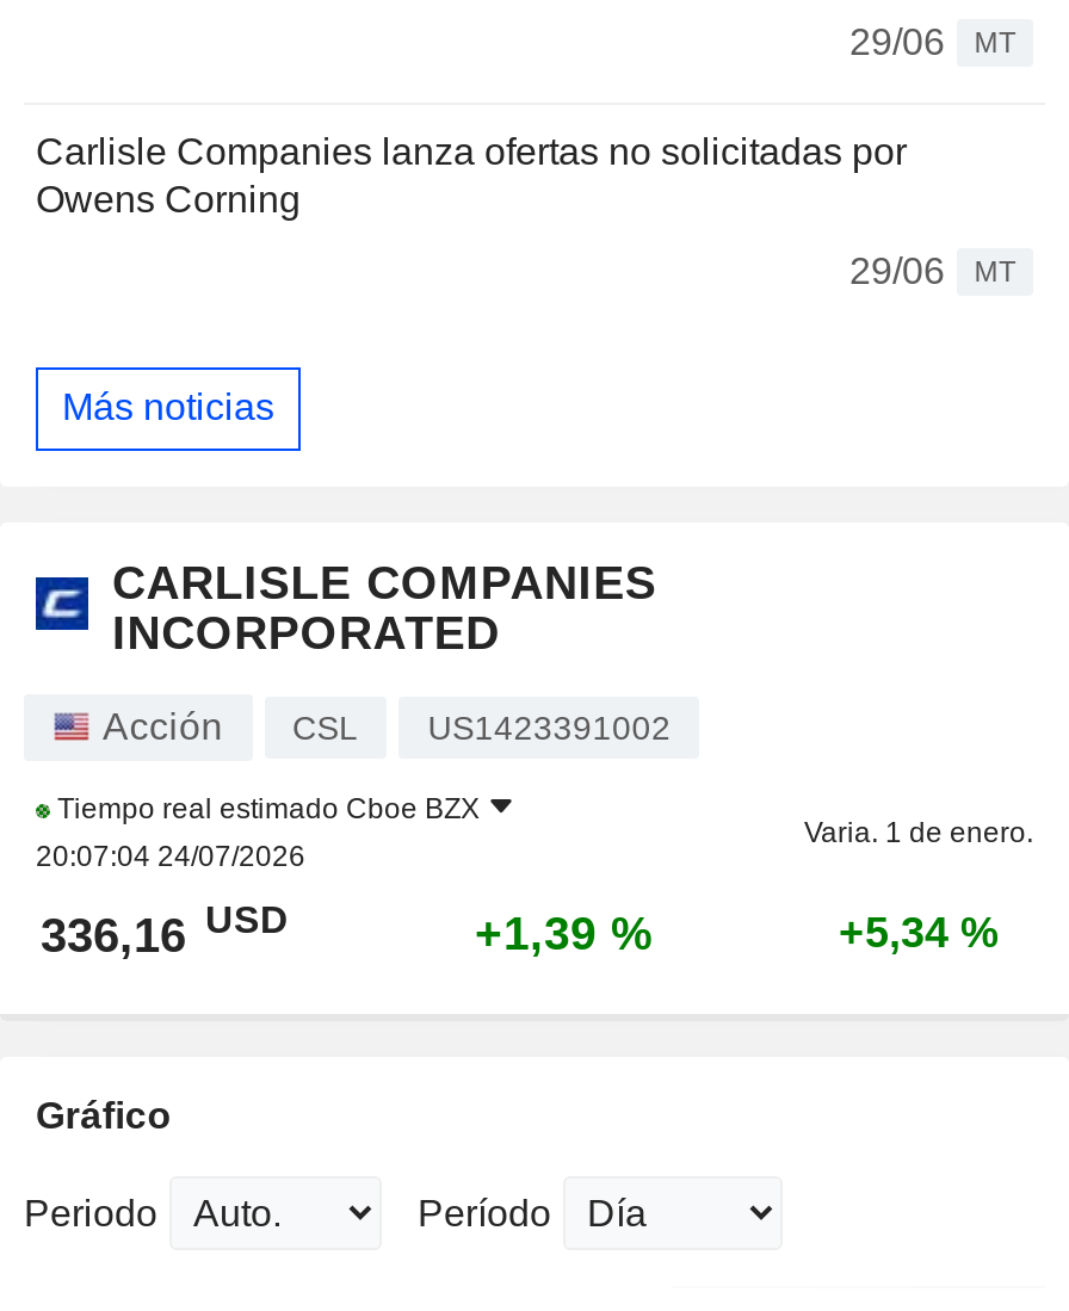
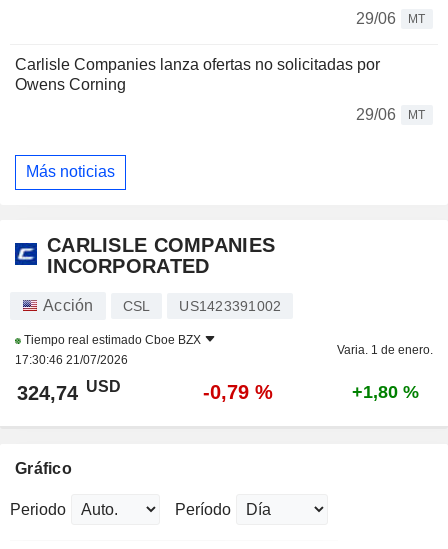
- 20:07:04 24/07/2026
+ 17:30:46 21/07/2026

- 336,16 USD
+ 324,74 USD

- +1,39 %
+ -0,79 %

- +5,34 %
+ +1,80 %
